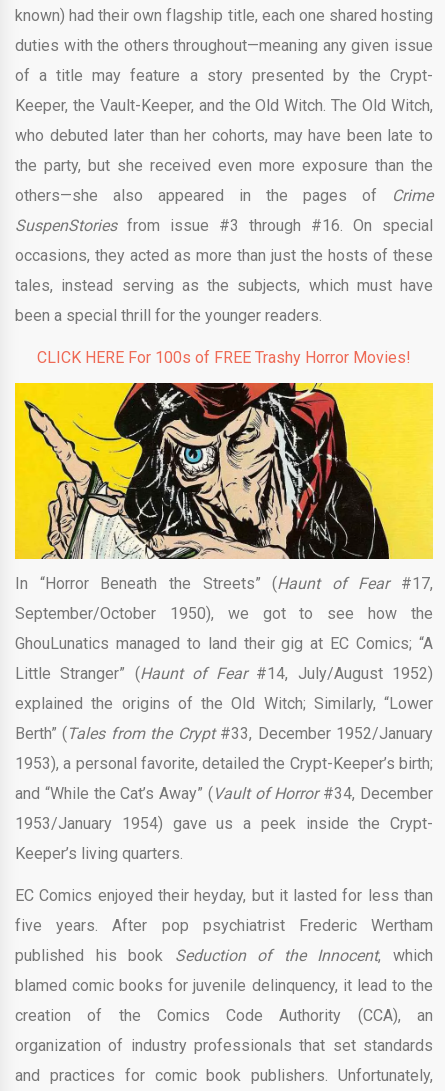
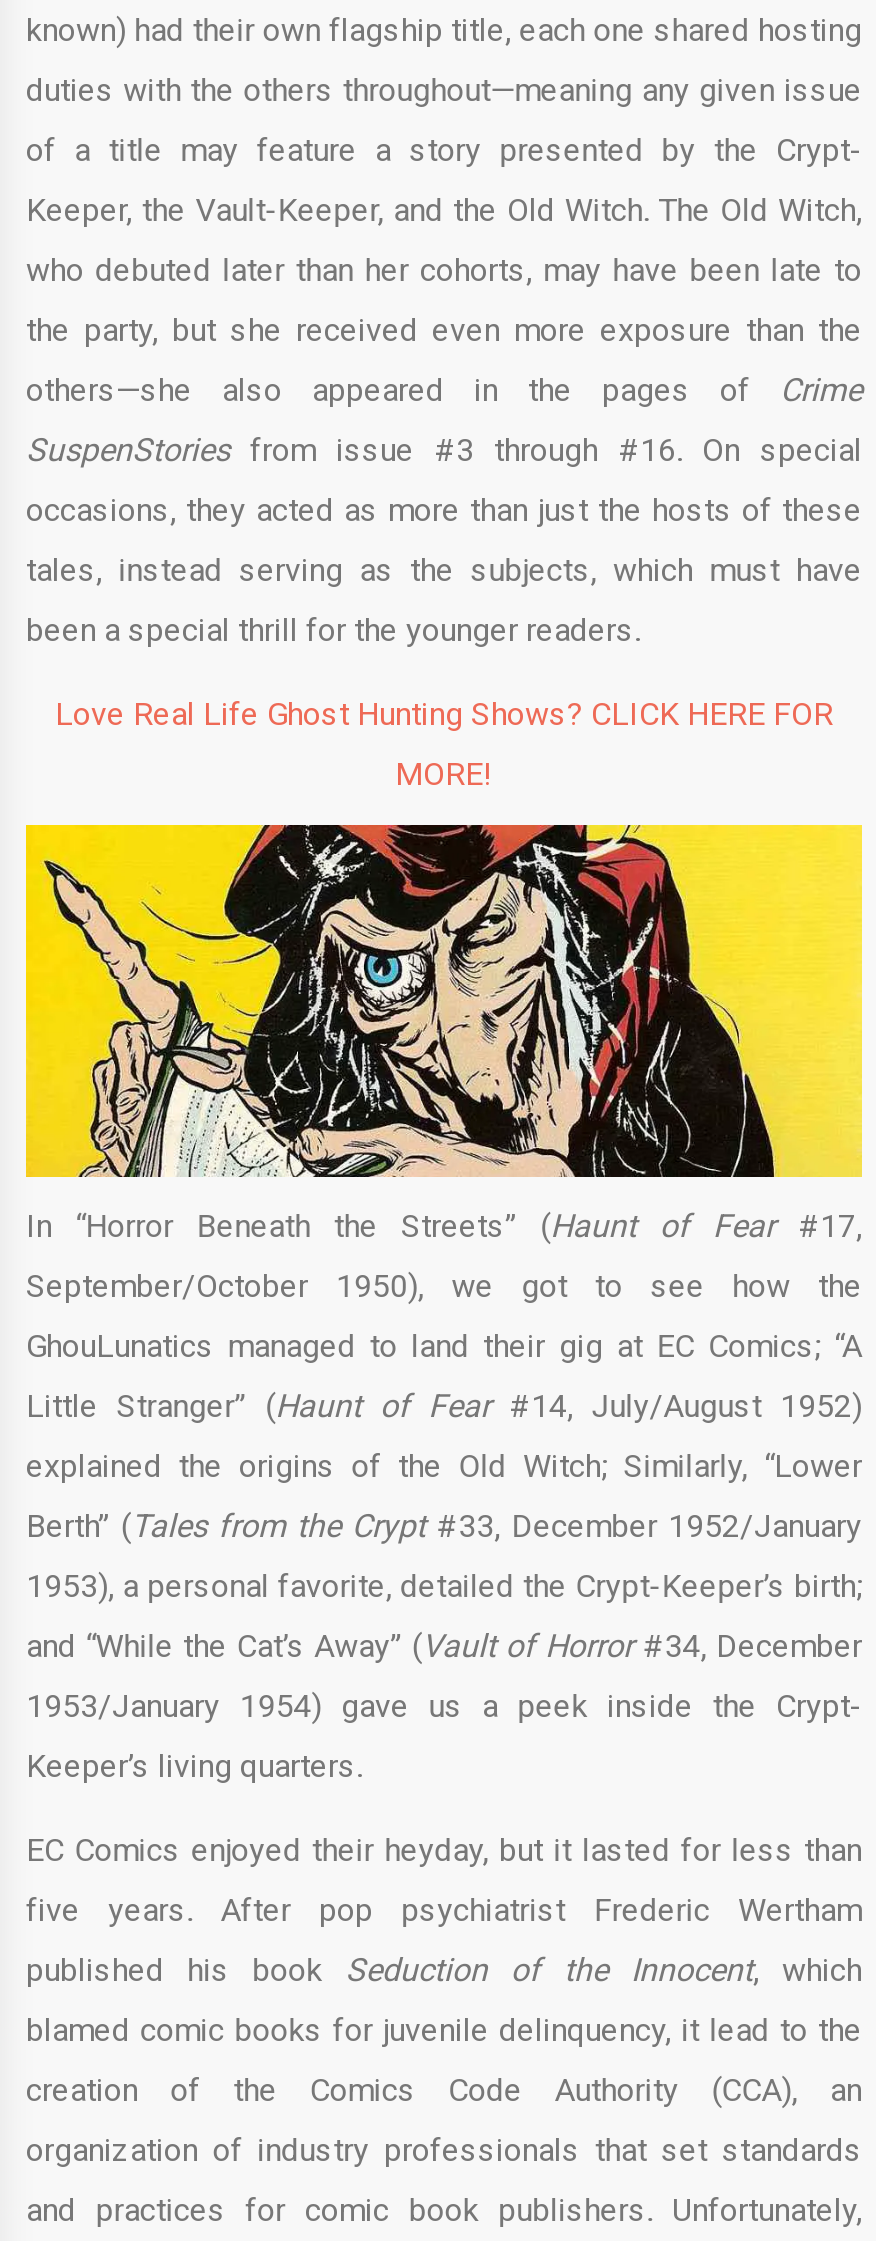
- CLICK HERE For 100s of FREE Trashy Horror Movies!
+ Love Real Life Ghost Hunting Shows? CLICK HERE FOR
+ MORE!
